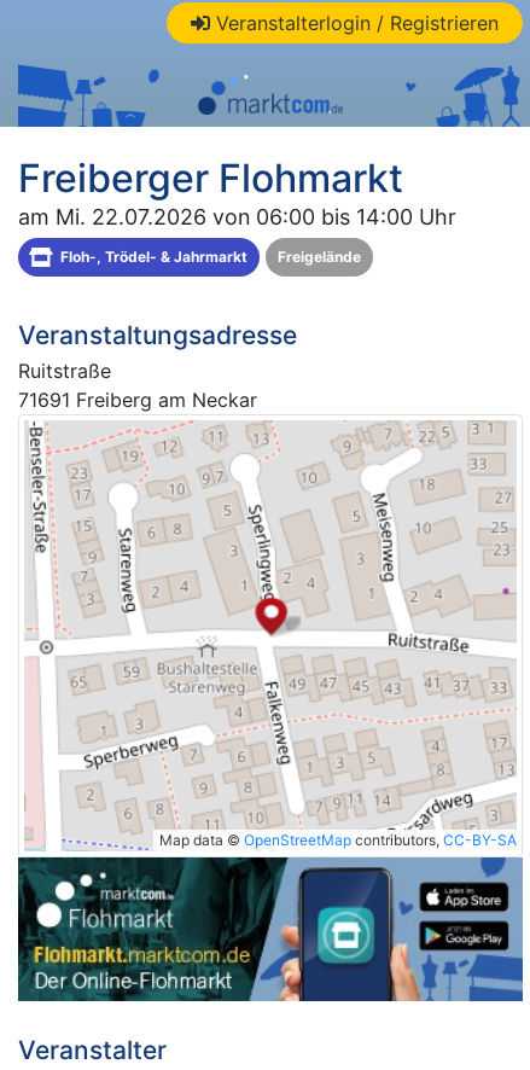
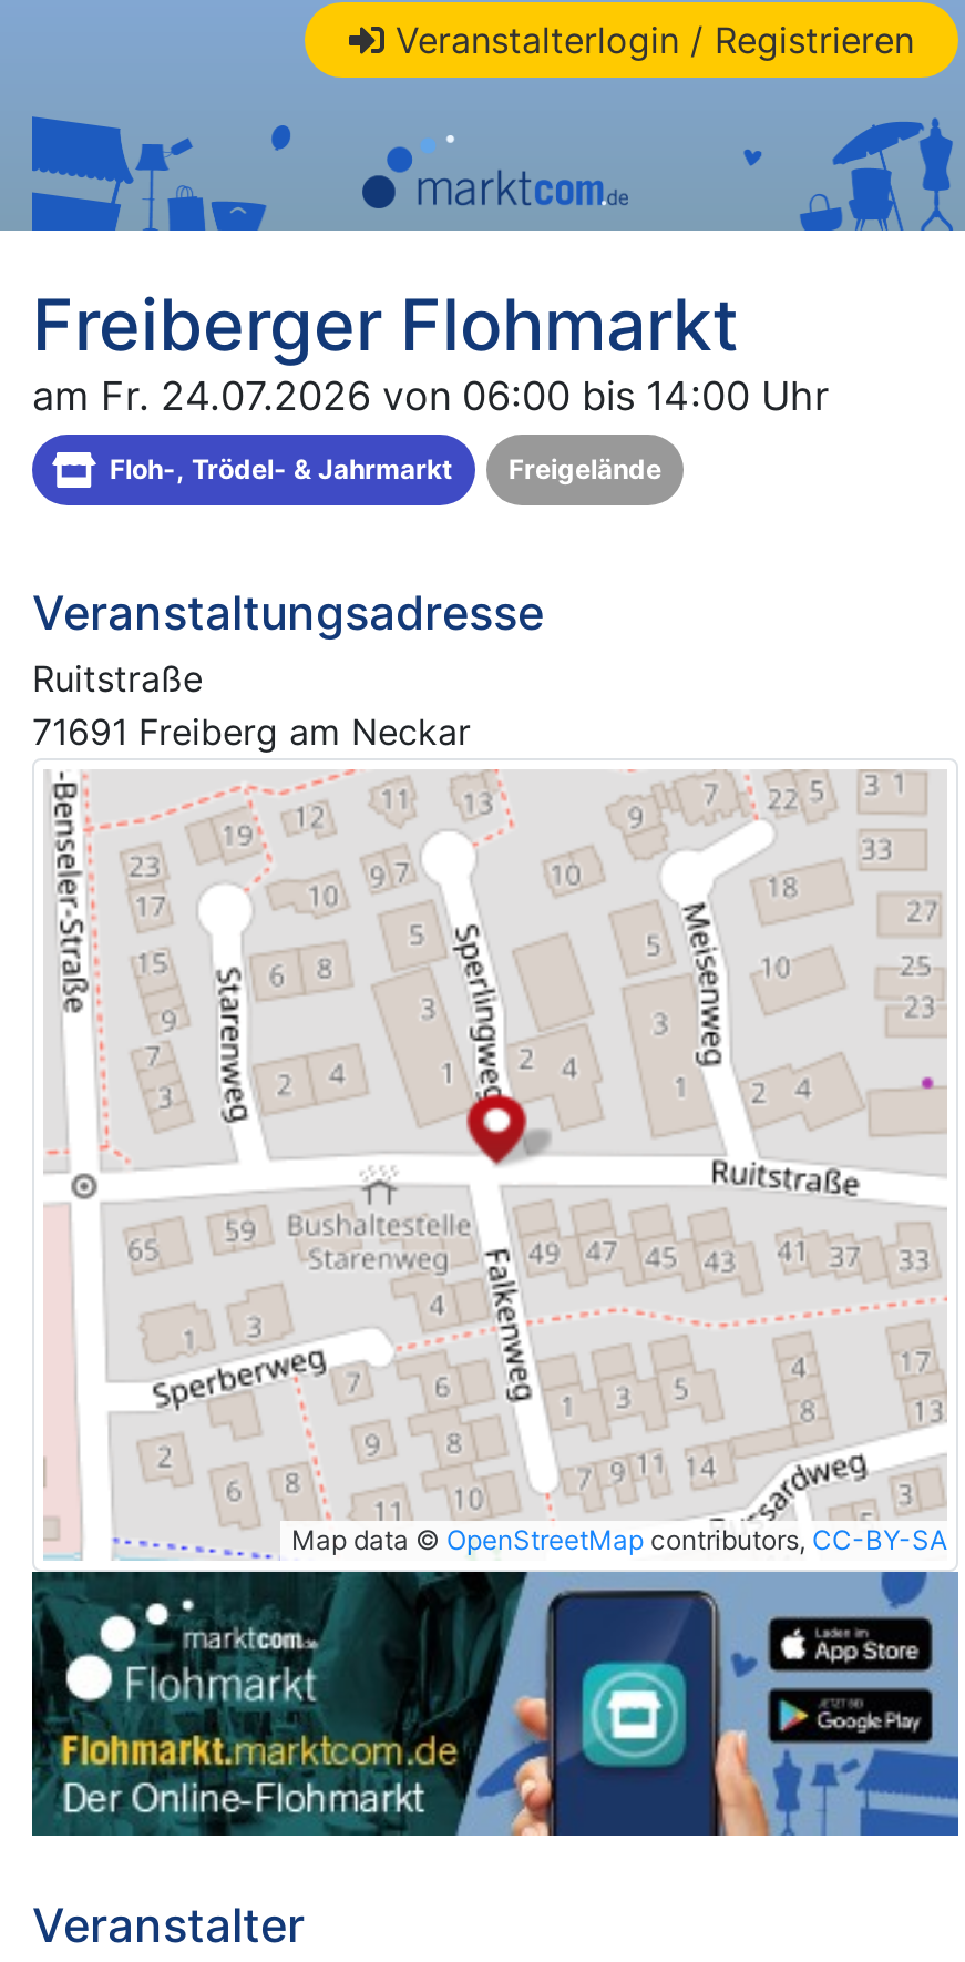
- am Mi. 22.07.2026 von 06:00 bis 14:00 Uhr
+ am Fr. 24.07.2026 von 06:00 bis 14:00 Uhr
